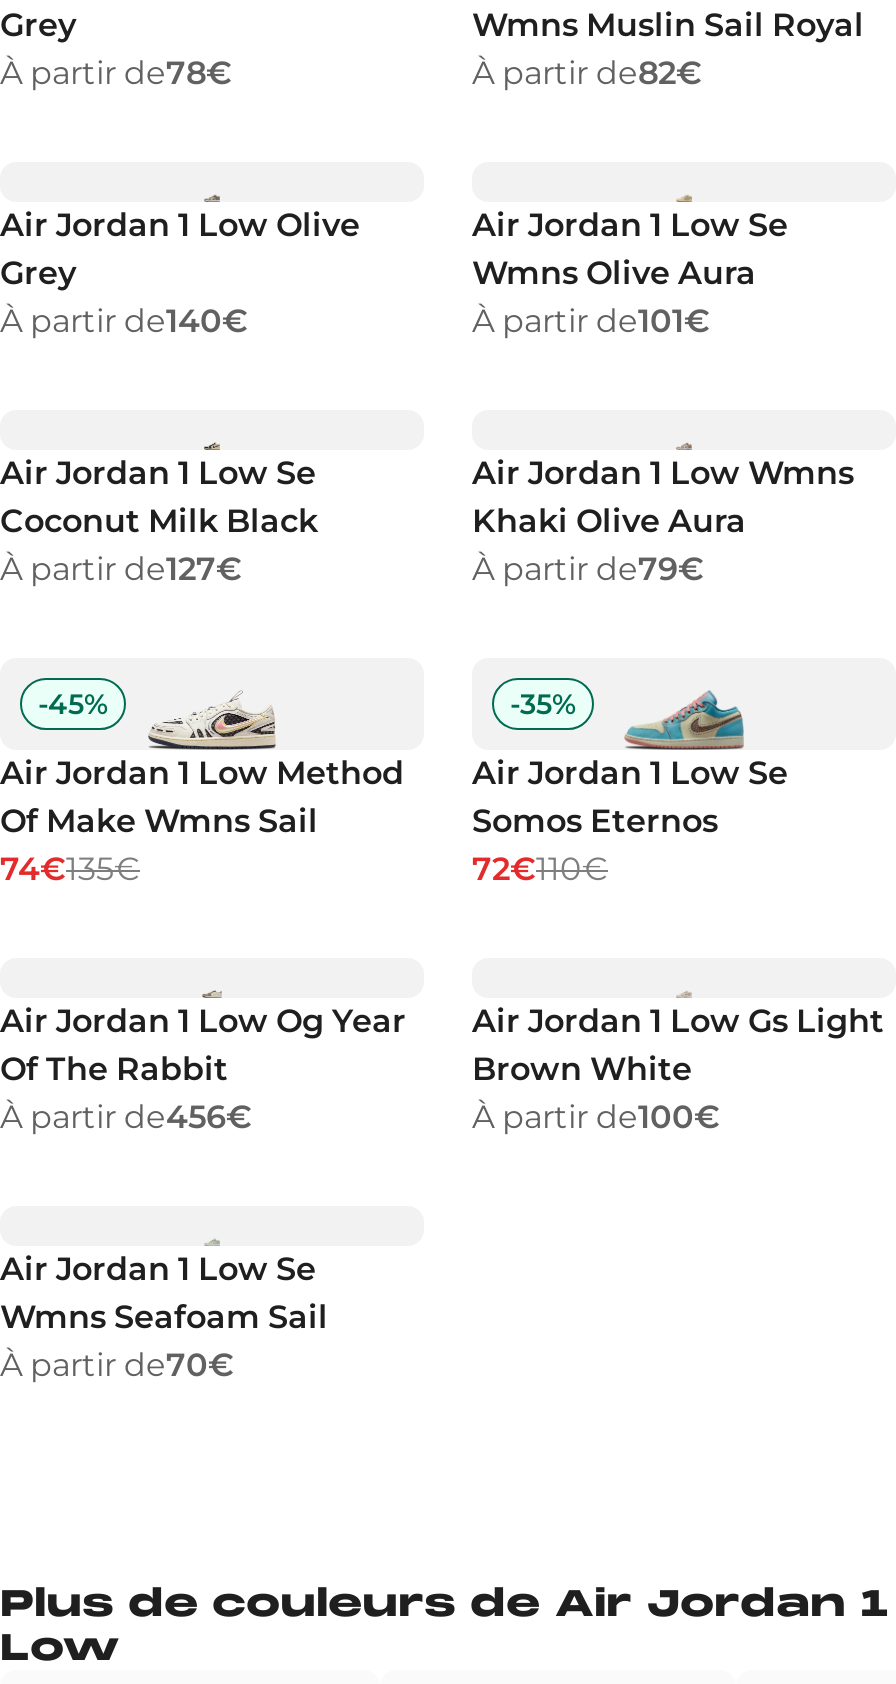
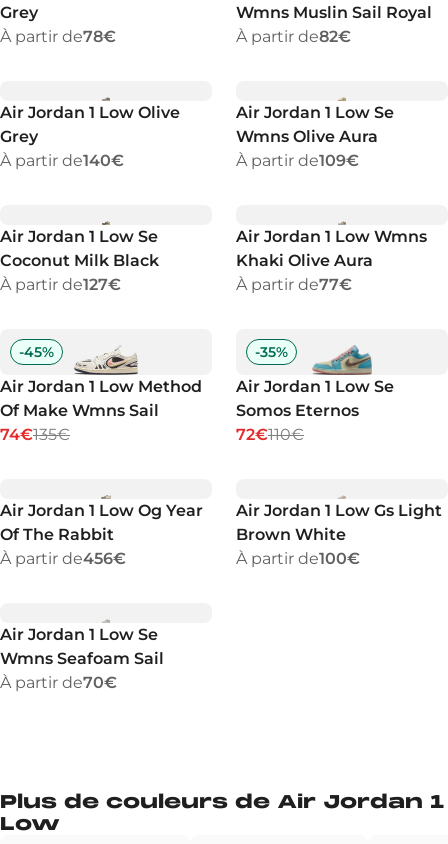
- À partir de101€
+ À partir de109€

- À partir de79€
+ À partir de77€
